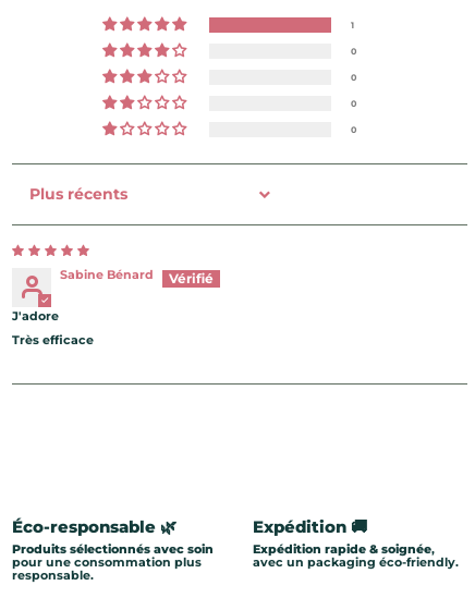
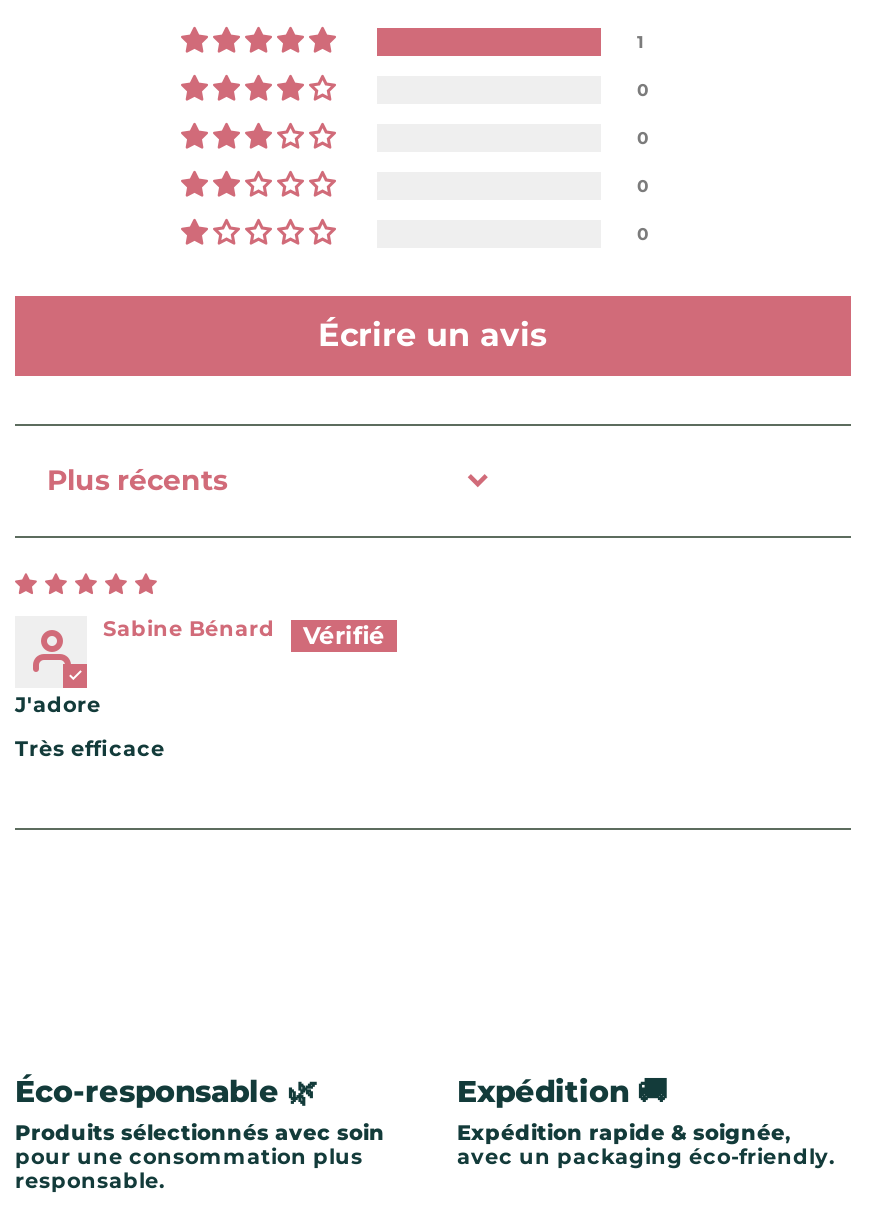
+ Écrire un avis
